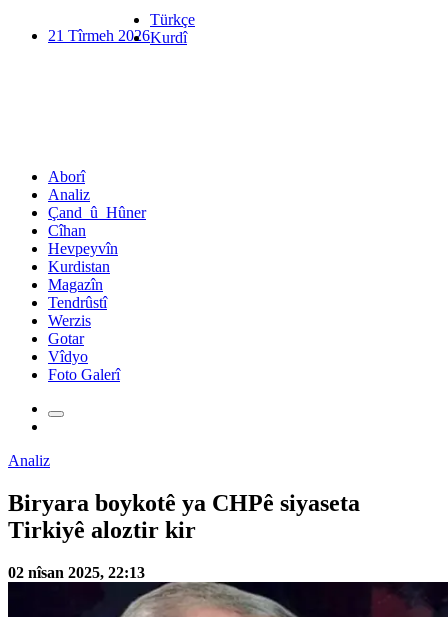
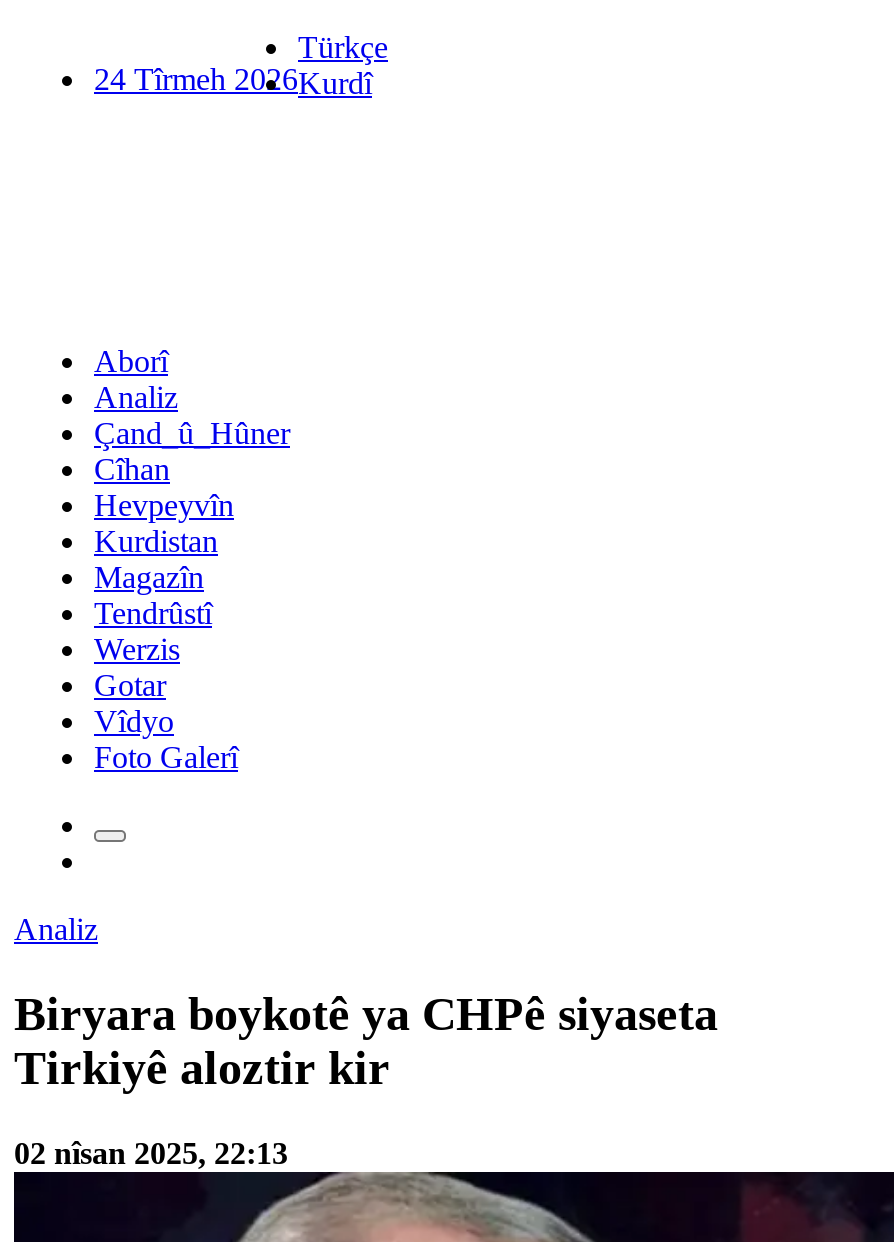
- 21 Tîrmeh 2026 Kurdî
+ 24 Tîrmeh 2026 Kurdî
